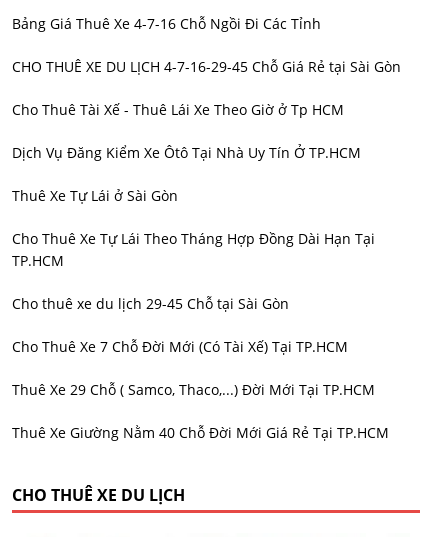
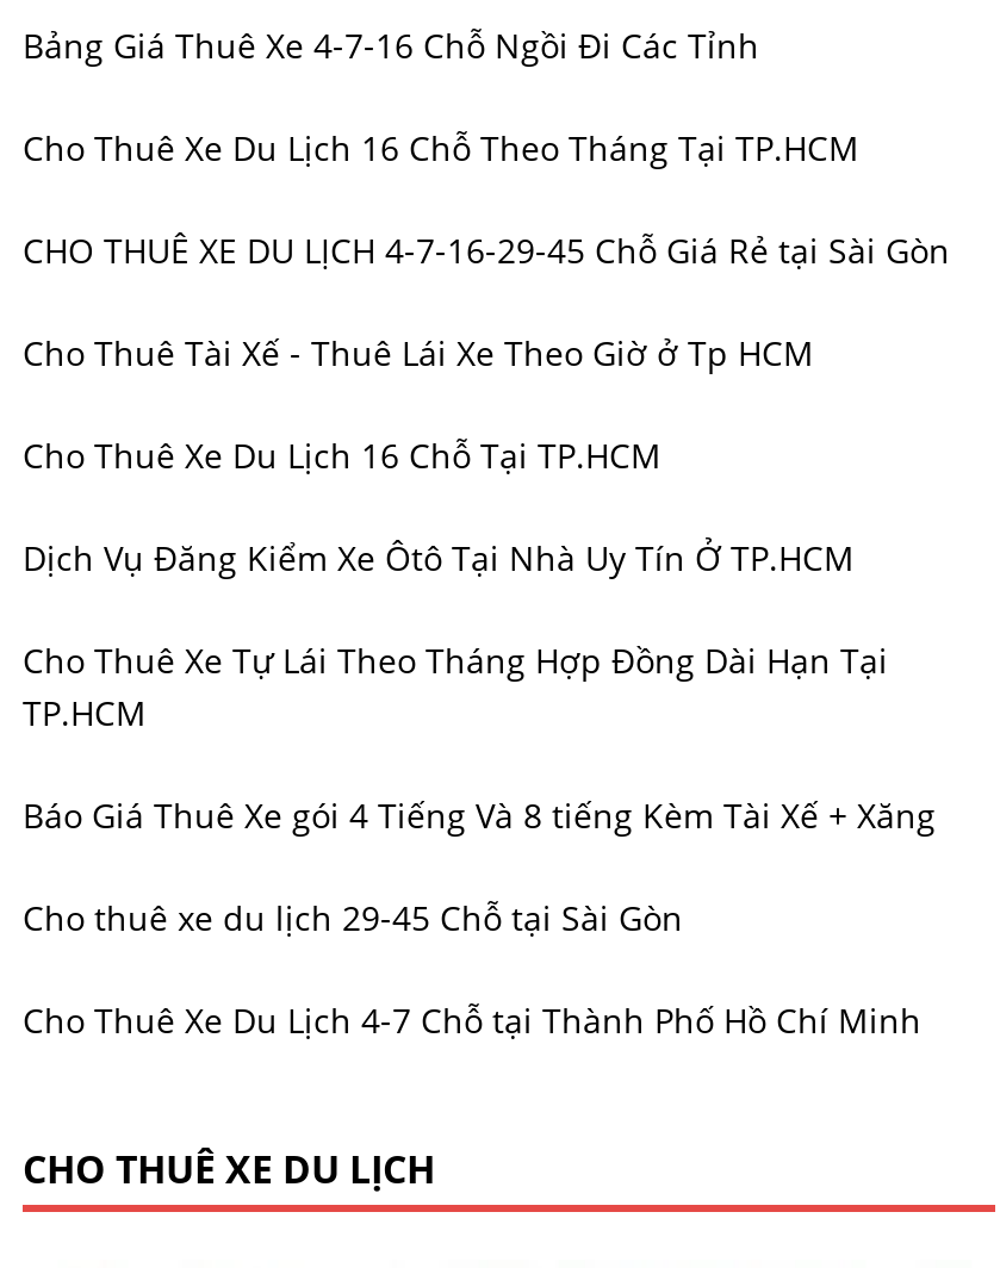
+ Cho Thuê Xe Du Lịch 16 Chỗ Theo Tháng Tại TP.HCM

moved down: CHO THUÊ XE DU LỊCH 4-7-16-29-45 Chỗ Giá Rẻ tại Sài Gòn | Cho Thuê Tài Xế - Thuê Lái Xe Theo Giờ ở Tp HCM

+ Cho Thuê Xe Du Lịch 16 Chỗ Tại TP.HCM

moved down: Dịch Vụ Đăng Kiểm Xe Ôtô Tại Nhà Uy Tín Ở TP.HCM

- Thuê Xe Tự Lái ở Sài Gòn

moved down: Cho Thuê Xe Tự Lái Theo Tháng Hợp Đồng Dài Hạn Tại | TP.HCM

+ Báo Giá Thuê Xe gói 4 Tiếng Và 8 tiếng Kèm Tài Xế + Xăng

moved down: Cho thuê xe du lịch 29-45 Chỗ tại Sài Gòn

- Cho Thuê Xe 7 Chỗ Đời Mới (Có Tài Xế) Tại TP.HCM
- Thuê Xe 29 Chỗ ( Samco, Thaco,...) Đời Mới Tại TP.HCM
- Thuê Xe Giường Nằm 40 Chỗ Đời Mới Giá Rẻ Tại TP.HCM
+ Cho Thuê Xe Du Lịch 4-7 Chỗ tại Thành Phố Hồ Chí Minh
